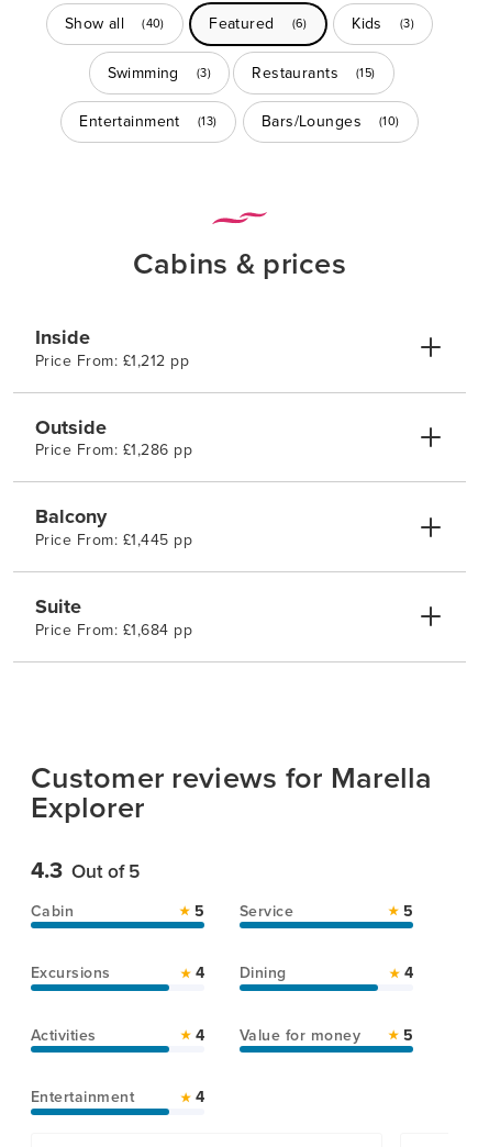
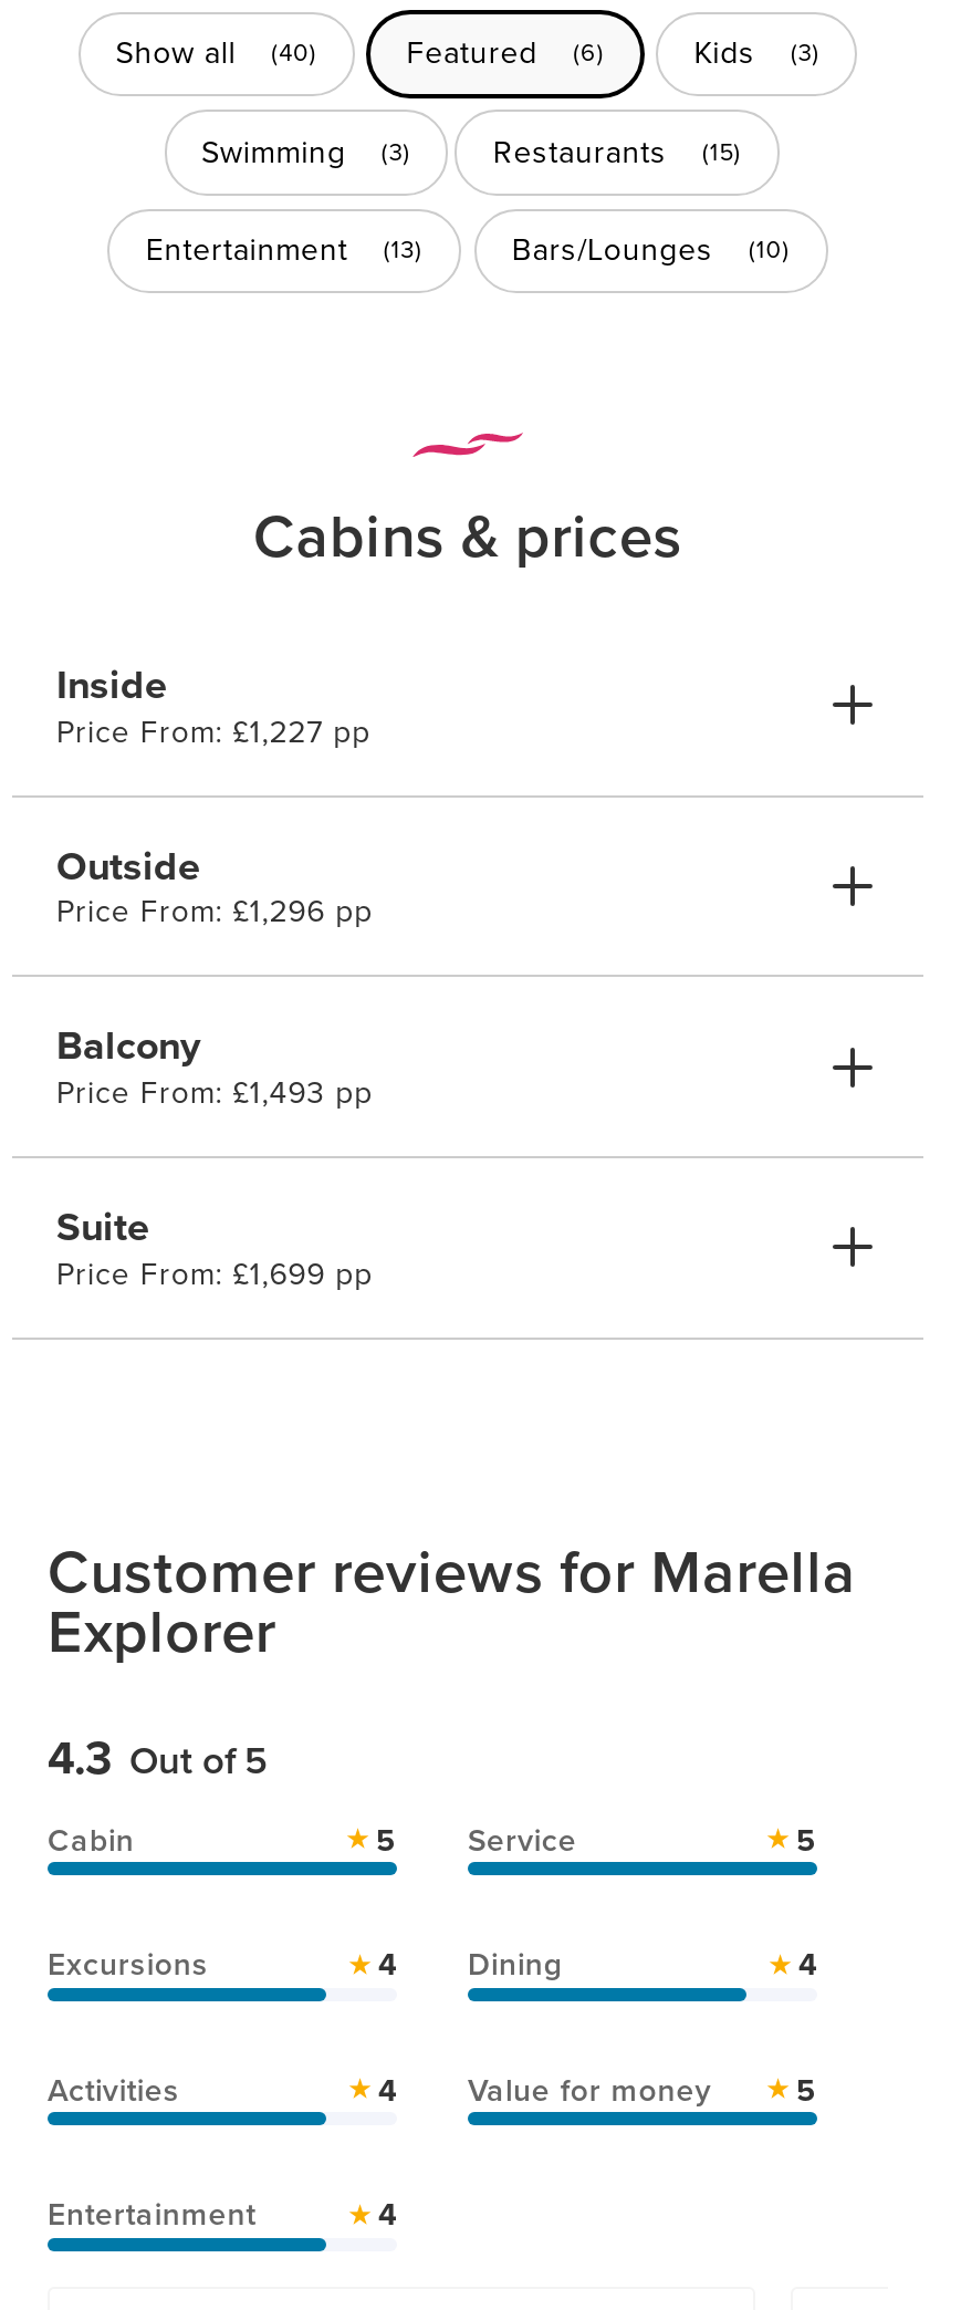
- Price From: £1,212 pp
+ Price From: £1,227 pp

- Price From: £1,286 pp
+ Price From: £1,296 pp

- Price From: £1,445 pp
+ Price From: £1,493 pp

- Price From: £1,684 pp
+ Price From: £1,699 pp
